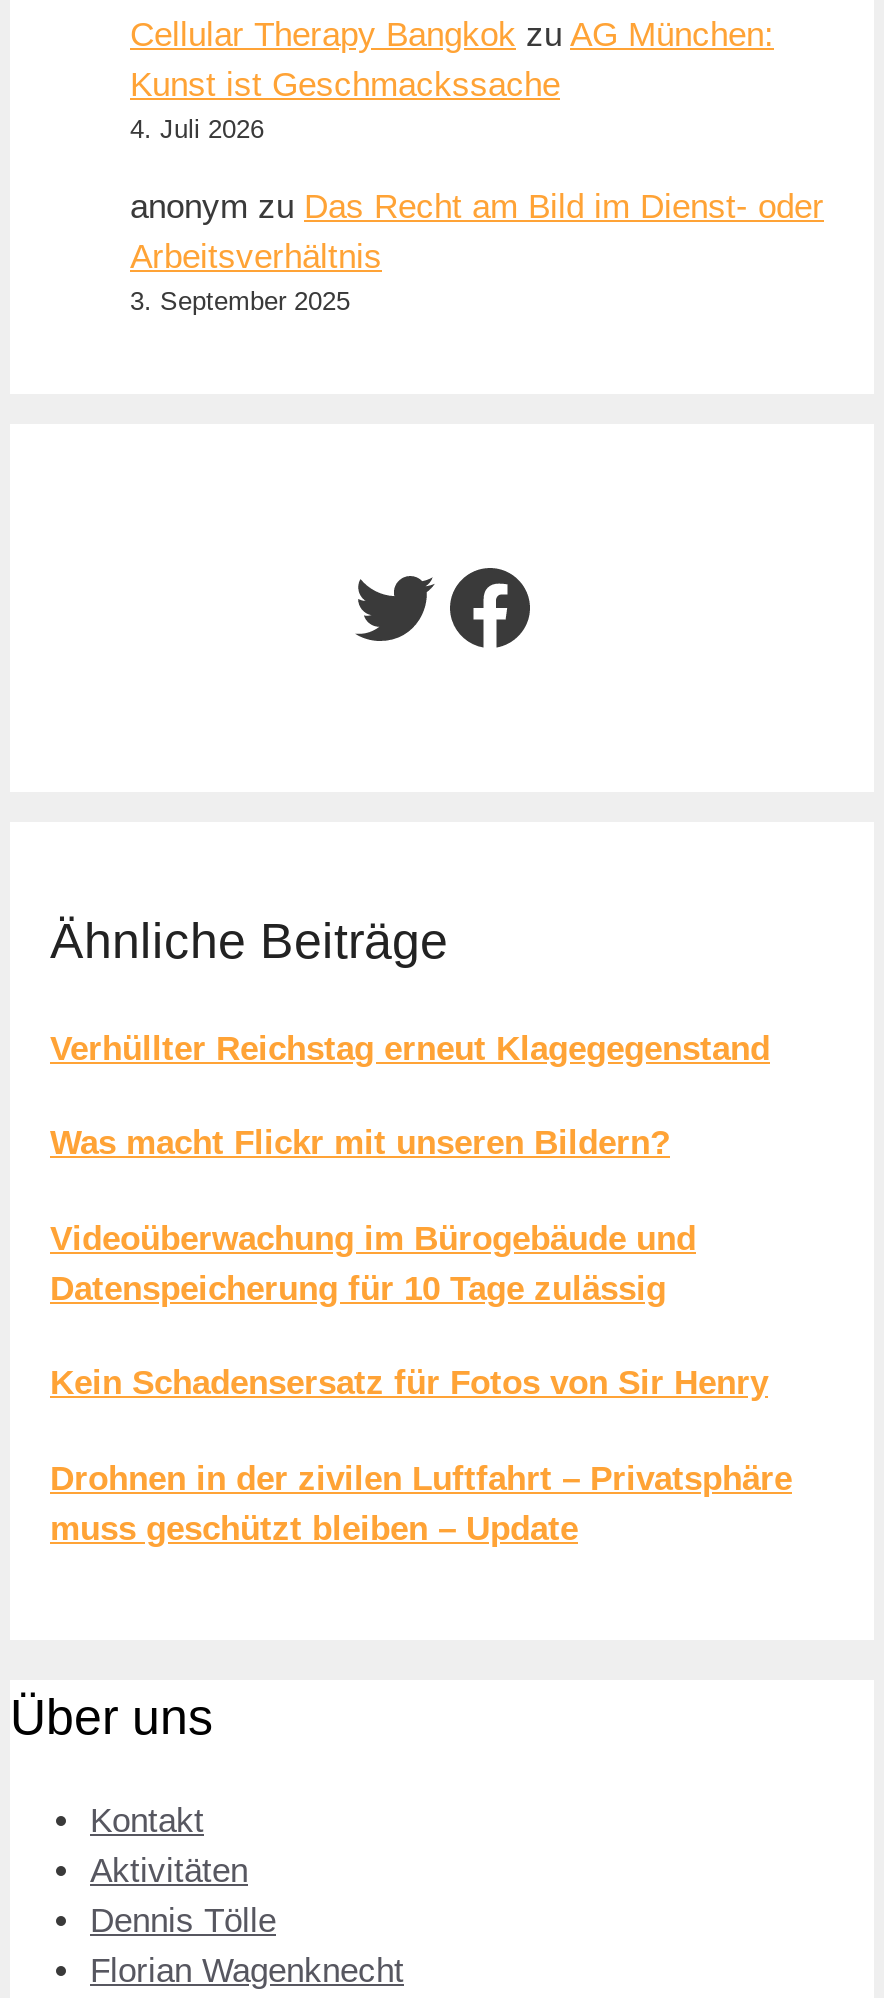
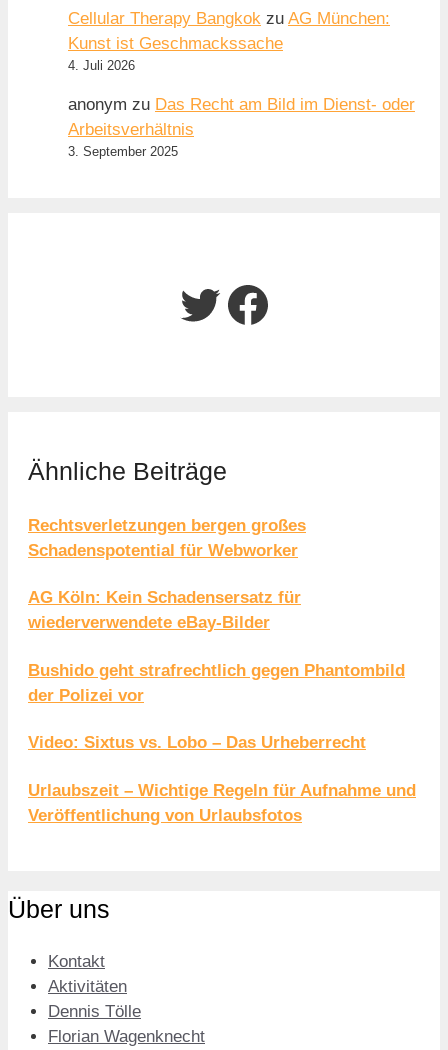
- Verhüllter Reichstag erneut Klagegegenstand
+ Rechtsverletzungen bergen großes
+ Schadenspotential für Webworker

- Was macht Flickr mit unseren Bildern?
+ AG Köln: Kein Schadensersatz für
+ wiederverwendete eBay-Bilder

- Videoüberwachung im Bürogebäude und
- Datenspeicherung für 10 Tage zulässig
+ Bushido geht strafrechtlich gegen Phantombild
+ der Polizei vor

- Kein Schadensersatz für Fotos von Sir Henry
+ Video: Sixtus vs. Lobo – Das Urheberrecht

- Drohnen in der zivilen Luftfahrt – Privatsphäre
- muss geschützt bleiben – Update
+ Urlaubszeit – Wichtige Regeln für Aufnahme und
+ Veröffentlichung von Urlaubsfotos
